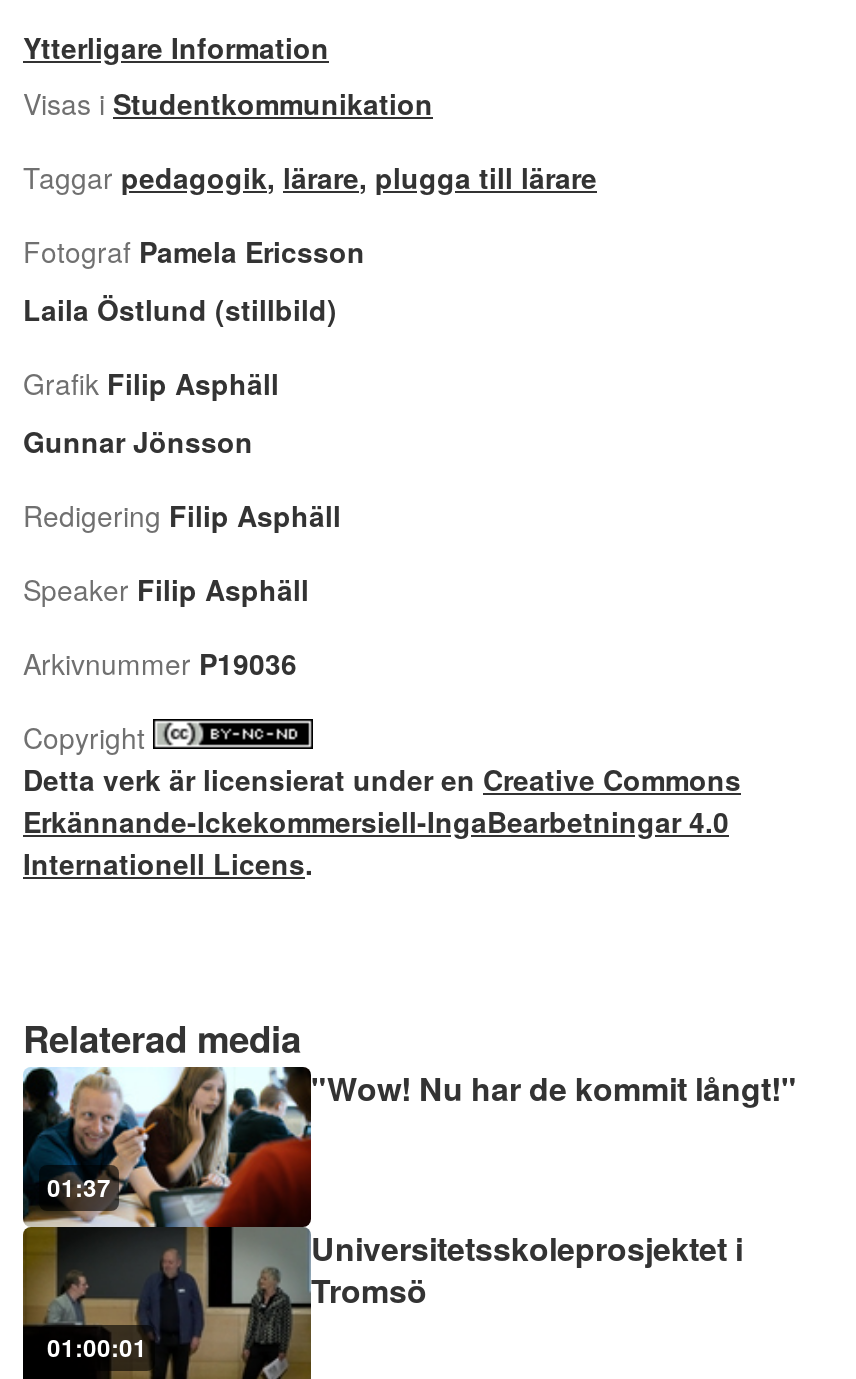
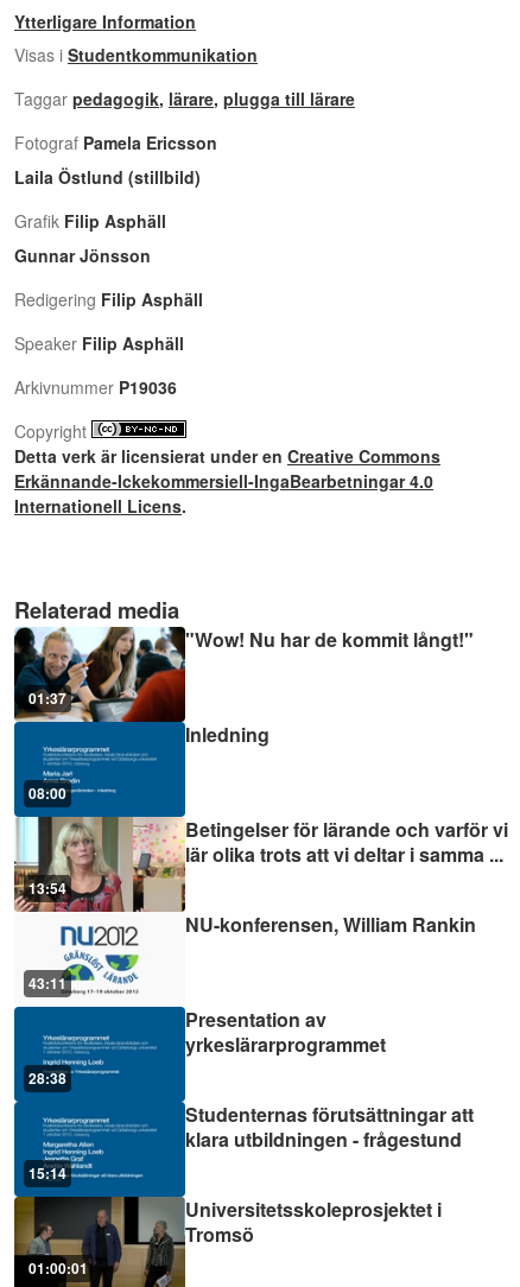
+ [image]
+ 08:00

+ [image]
+ 28:38

+ 13:54

+ [image]
+ 43:11

+ 15:14

+ Inledning

+ Betingelser för lärande och varför vi
+ lär olika trots att vi deltar i samma...

+ NU-konferensen, William Rankin

+ Presentation av
+ yrkeslärarprogrammet

+ Studenternas förutsättningar att
+ klara utbildningen - frågestund
